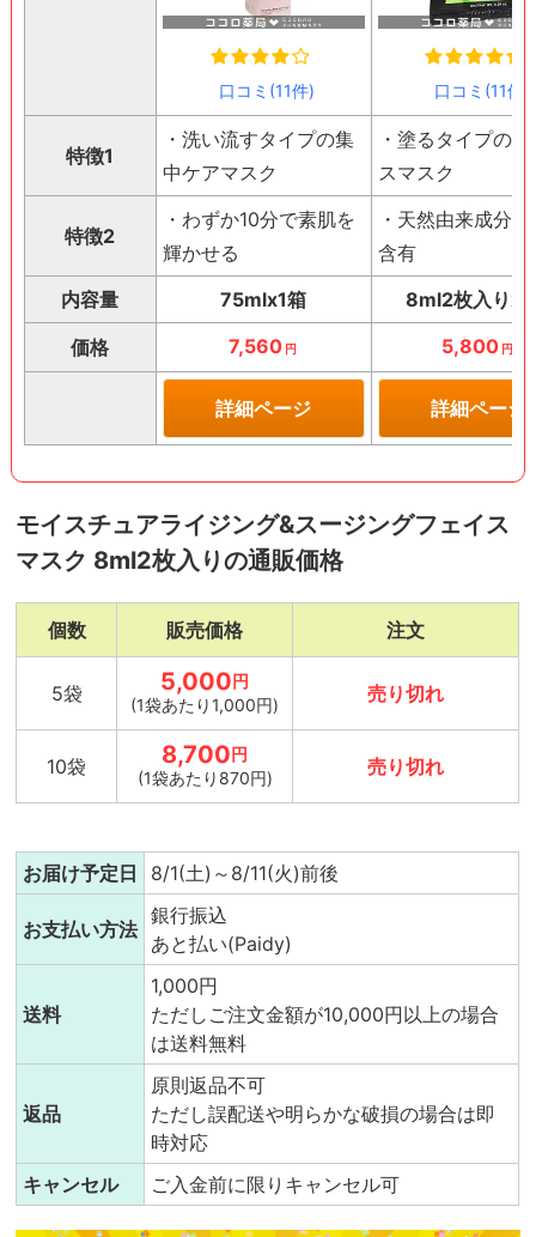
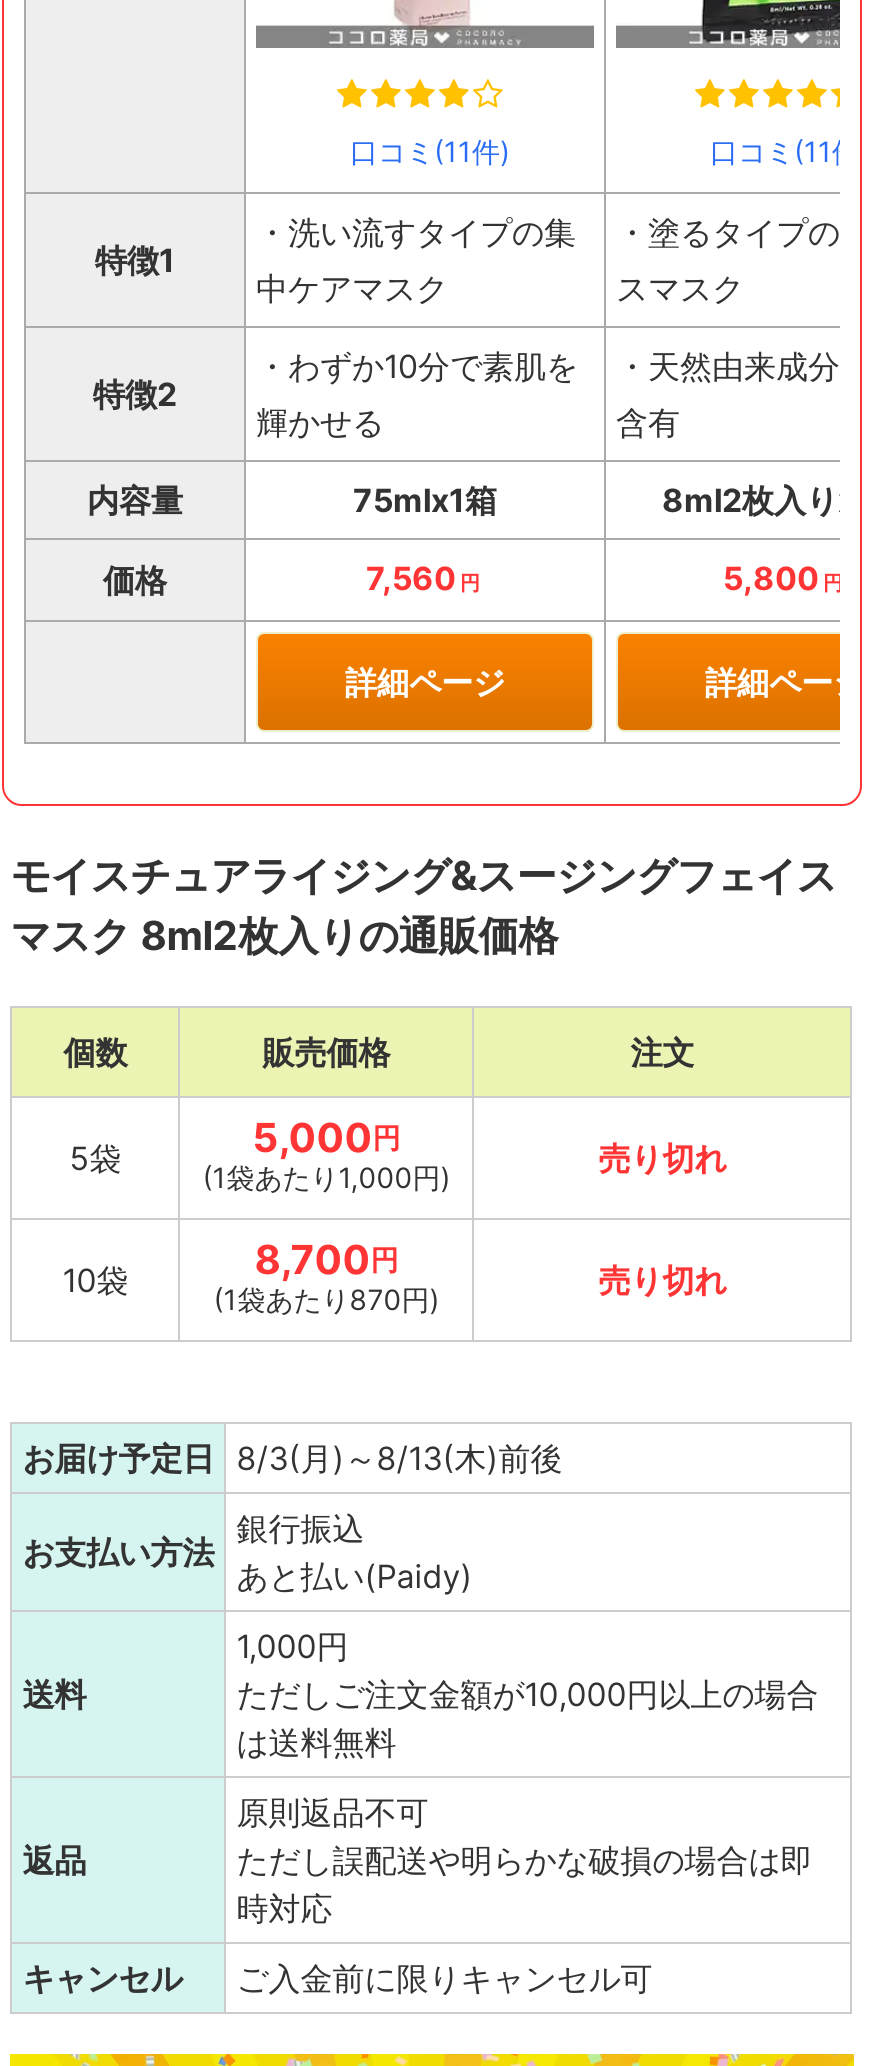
- お届け予定日 8/1(土)～8/11(火)前後
+ お届け予定日 8/3(月)～8/13(木)前後
